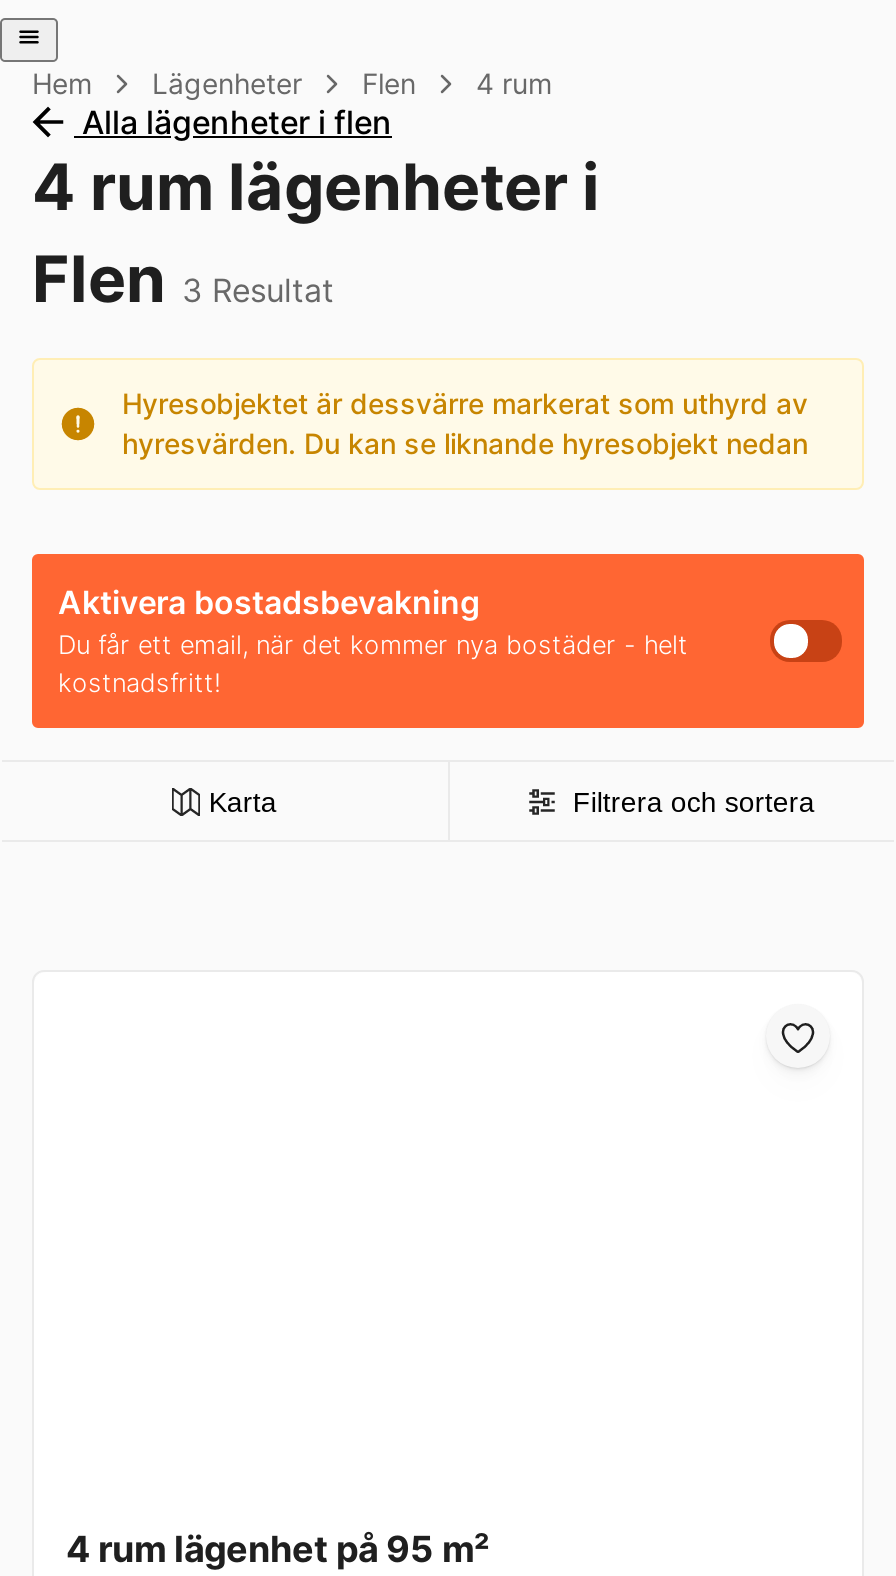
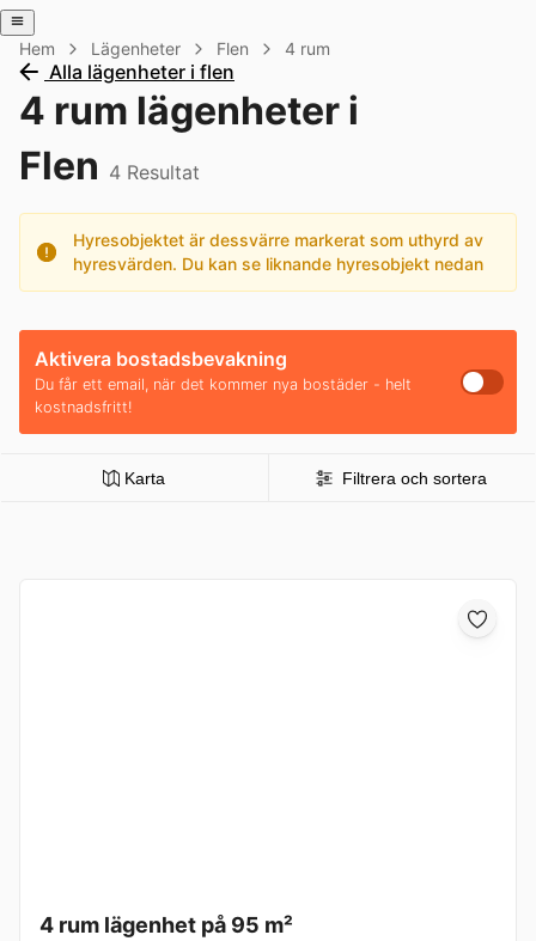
- Flen 3 Resultat
+ Flen 4 Resultat
